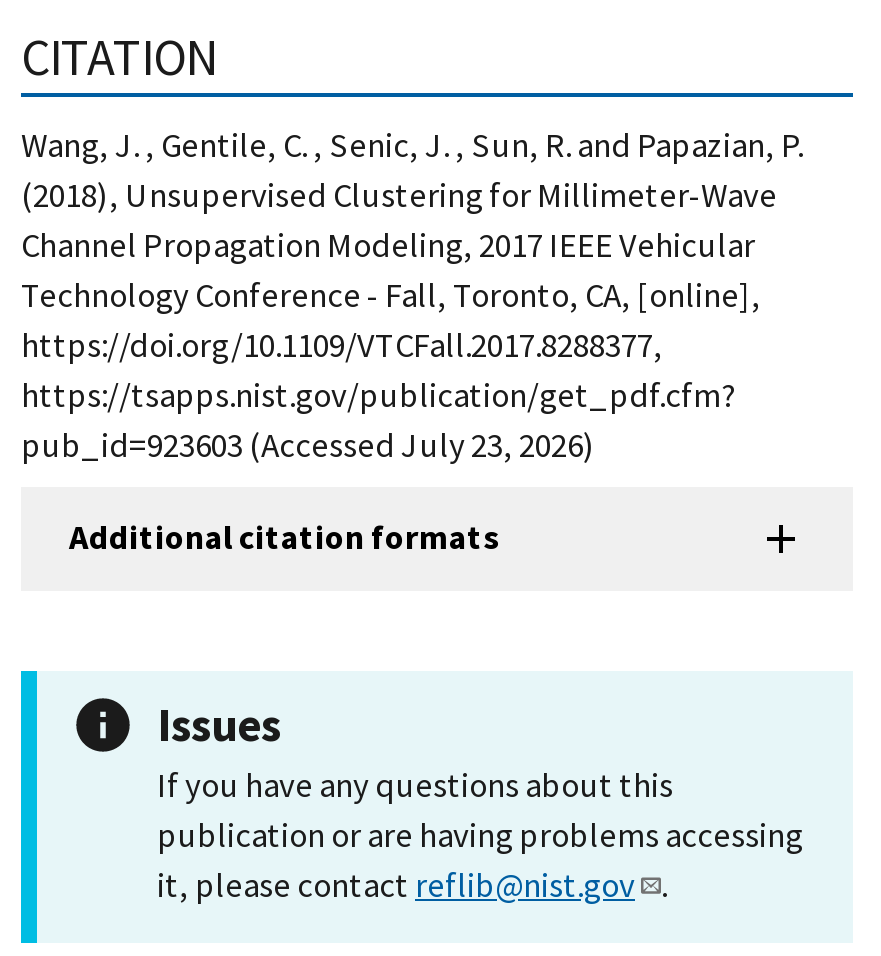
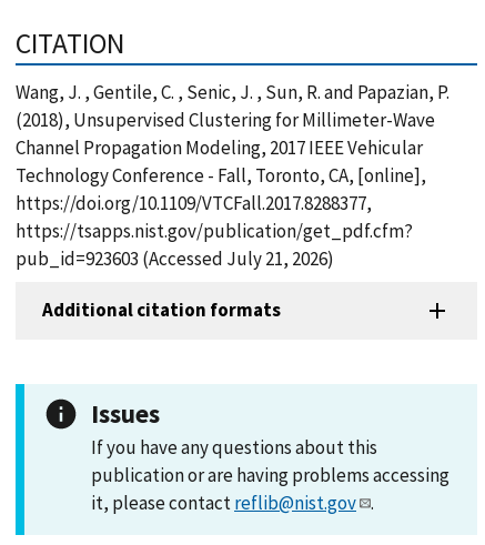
- pub_id=923603 (Accessed July 23, 2026)
+ pub_id=923603 (Accessed July 21, 2026)
